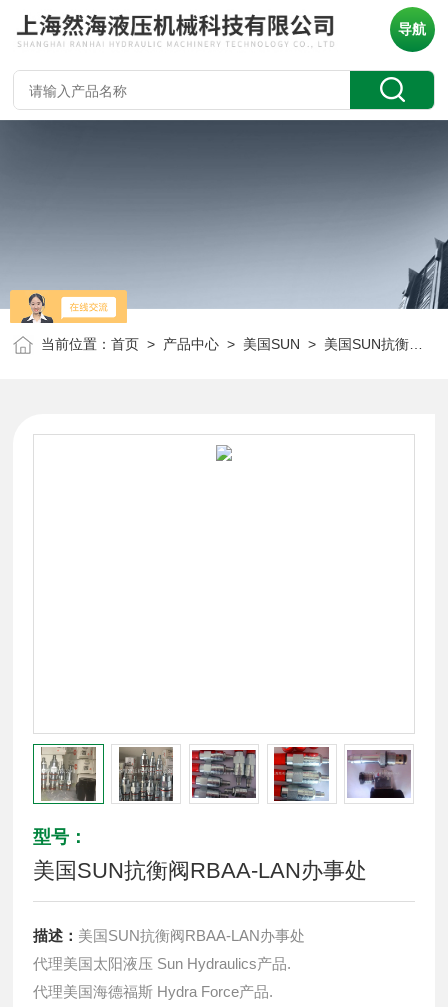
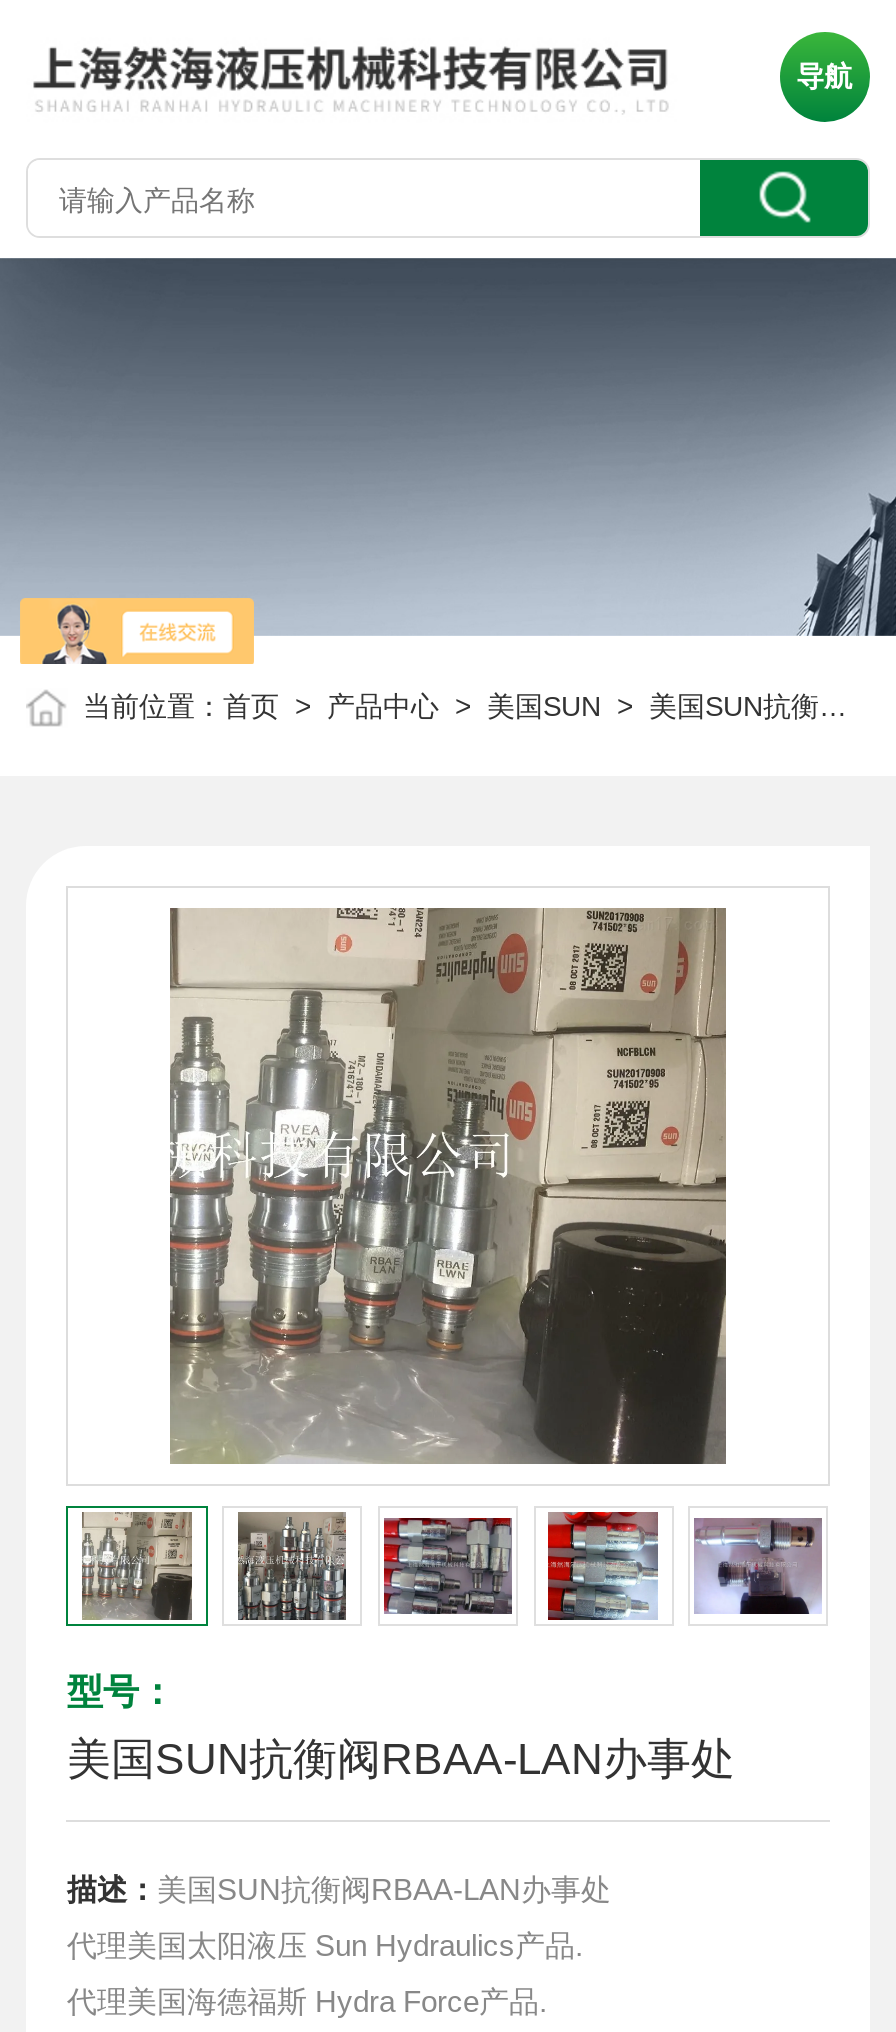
+ [image]
